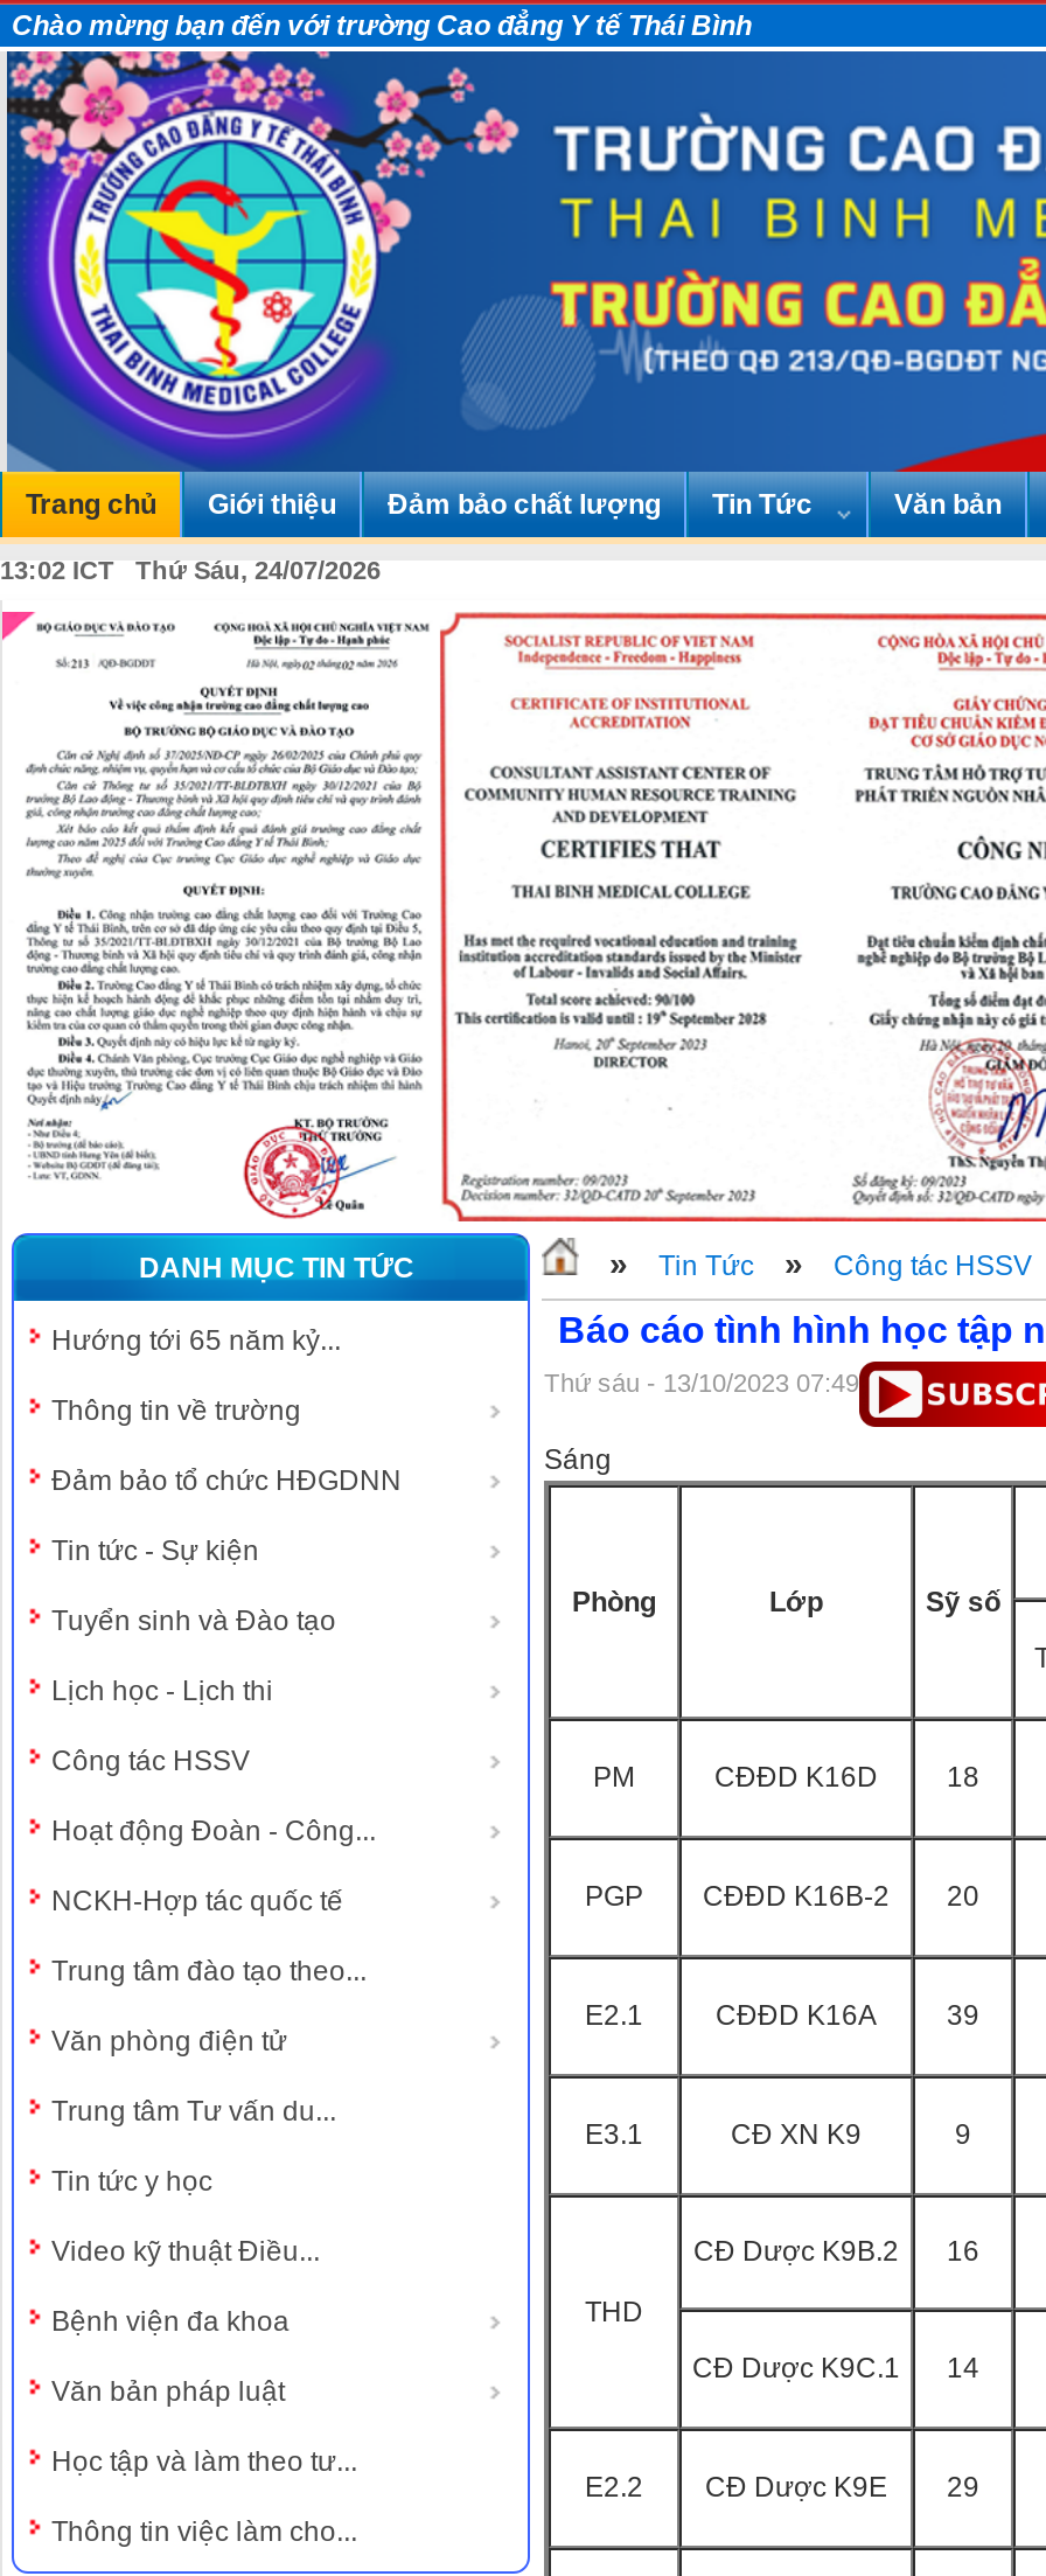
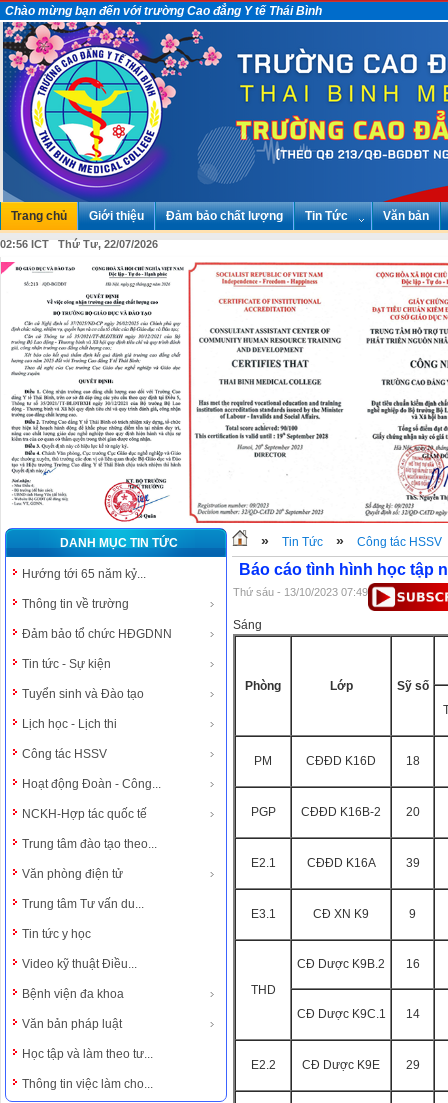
- 13:02 ICT Thứ Sáu, 24/07/2026
+ 02:56 ICT Thứ Tư, 22/07/2026
